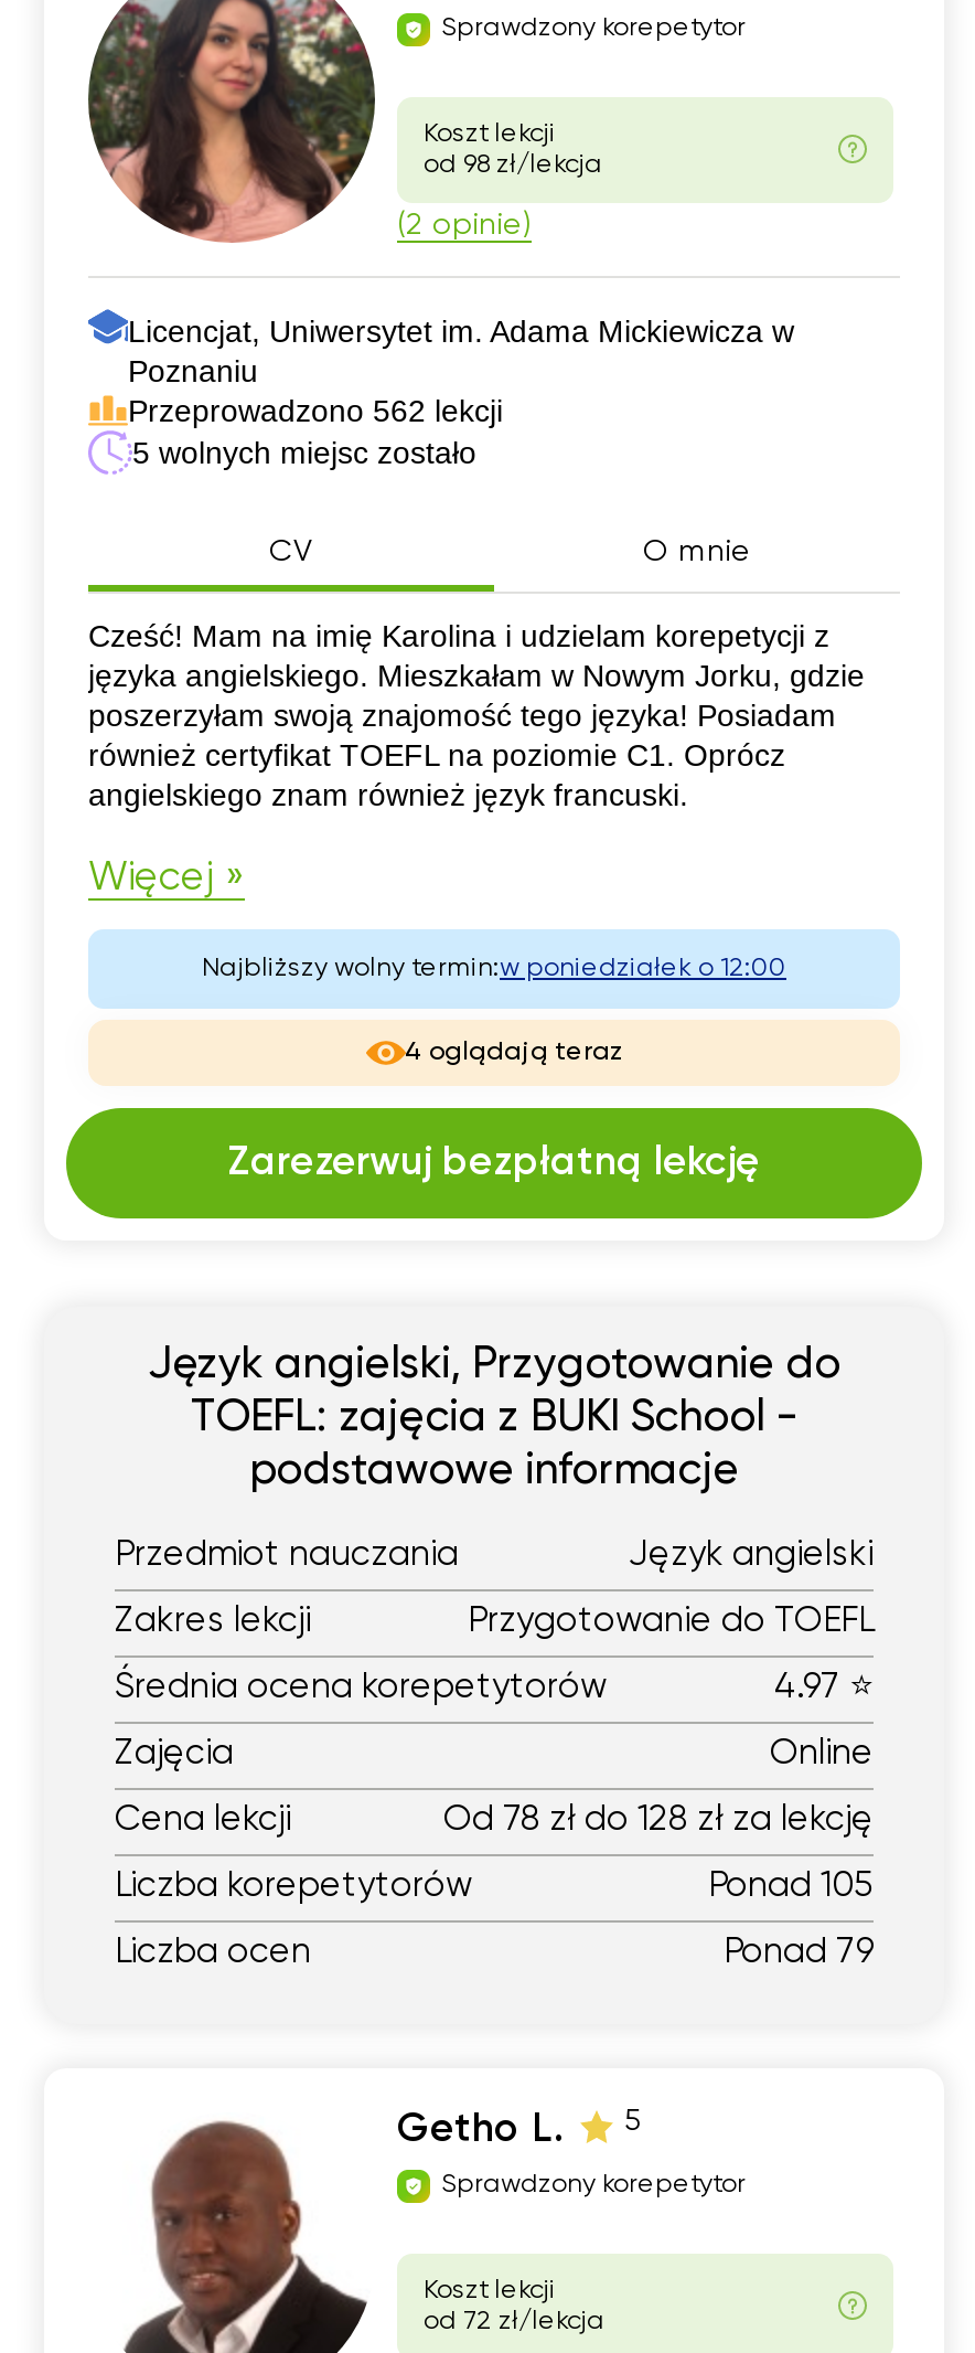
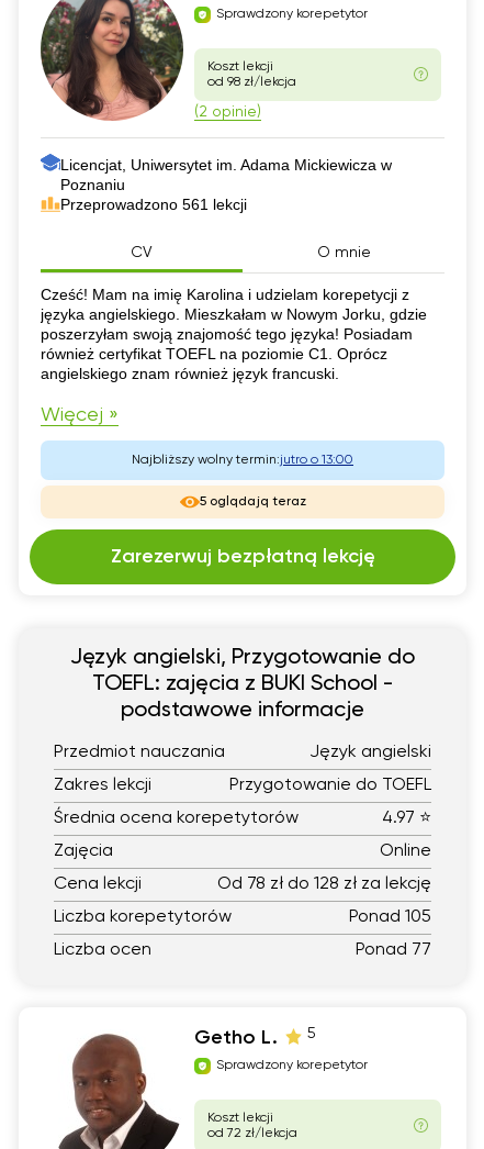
- Przeprowadzono 562 lekcji
- 5 wolnych miejsc zostało
+ Przeprowadzono 561 lekcji

- Najbliższy wolny termin:w poniedziałek o 12:00
+ Najbliższy wolny termin:jutro o 13:00

- 4 oglądają teraz
+ 5 oglądają teraz

- Ponad 79
+ Ponad 77
